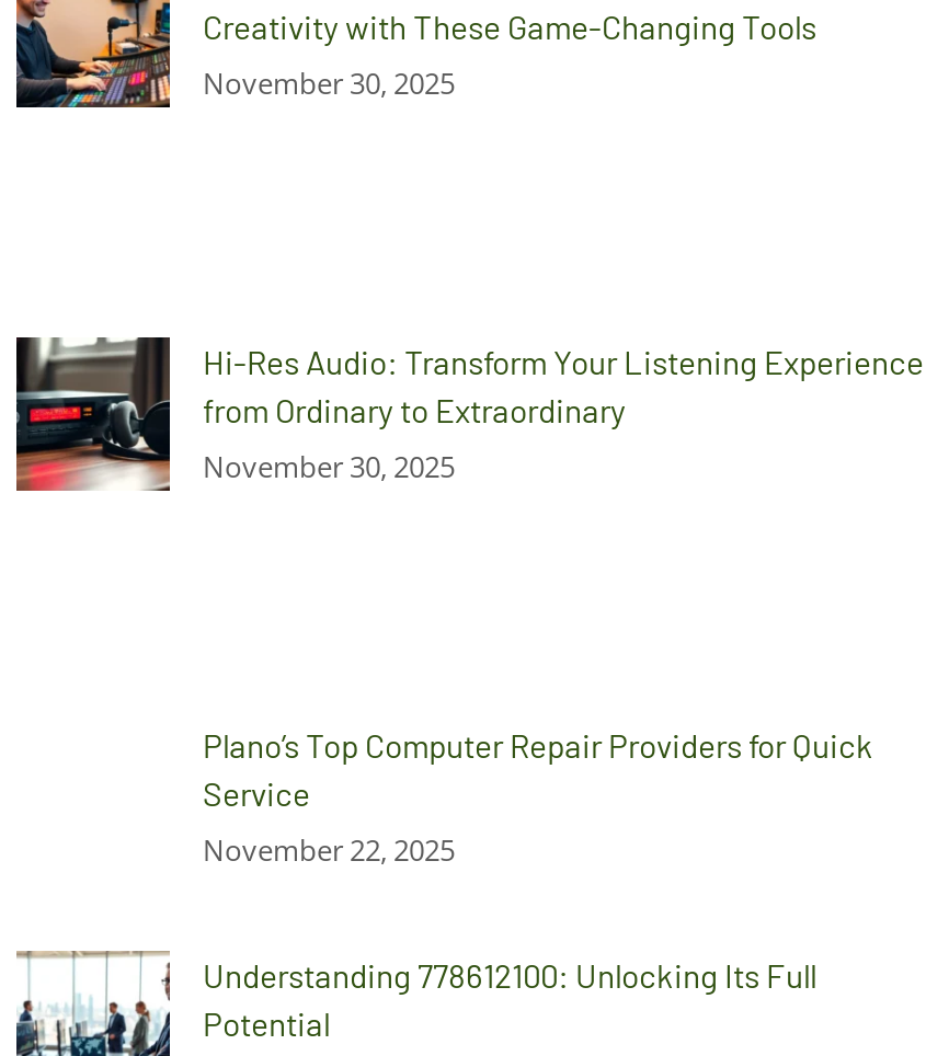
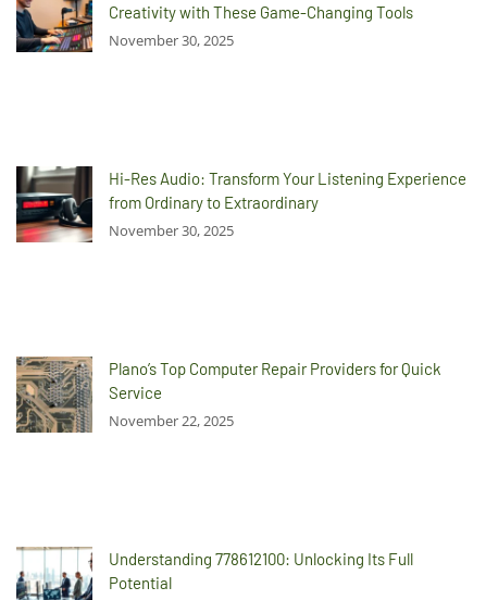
+ [image]
